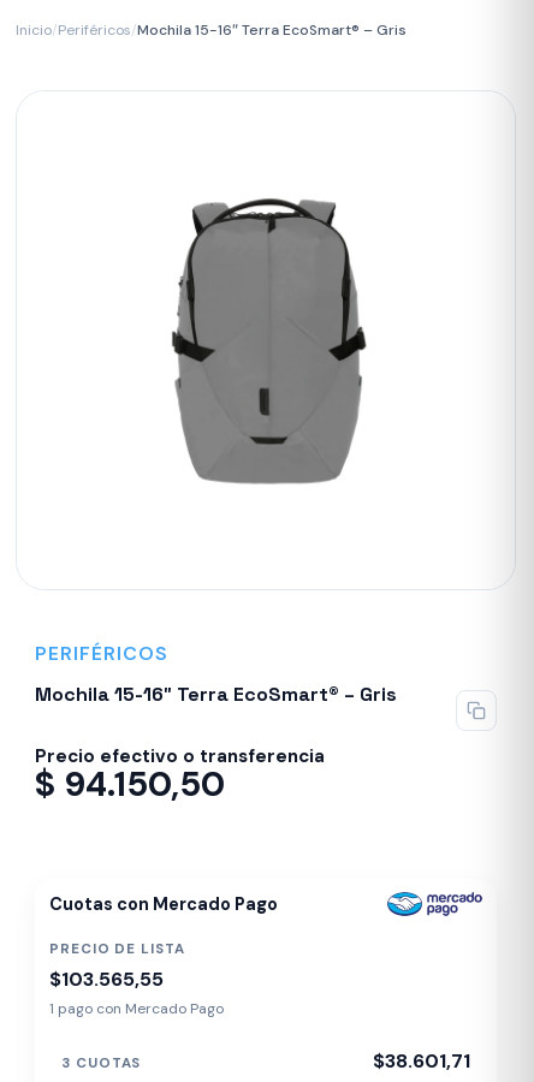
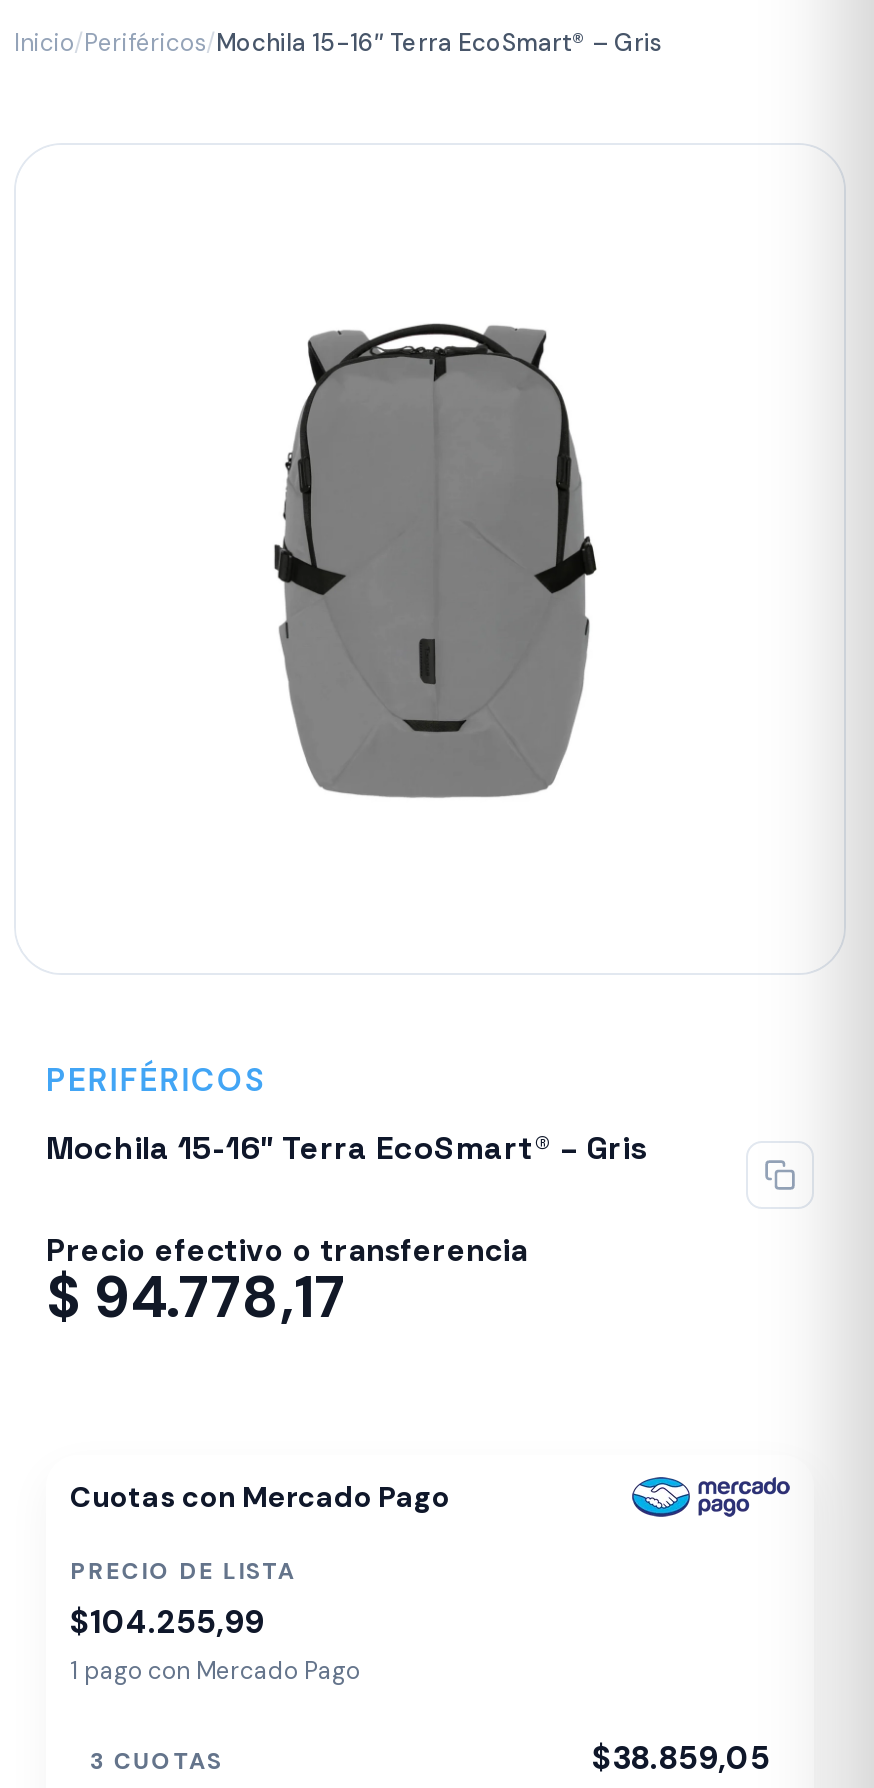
- $ 94.150,50
+ $ 94.778,17

- $103.565,55
+ $104.255,99

- $38.601,71
+ $38.859,05
